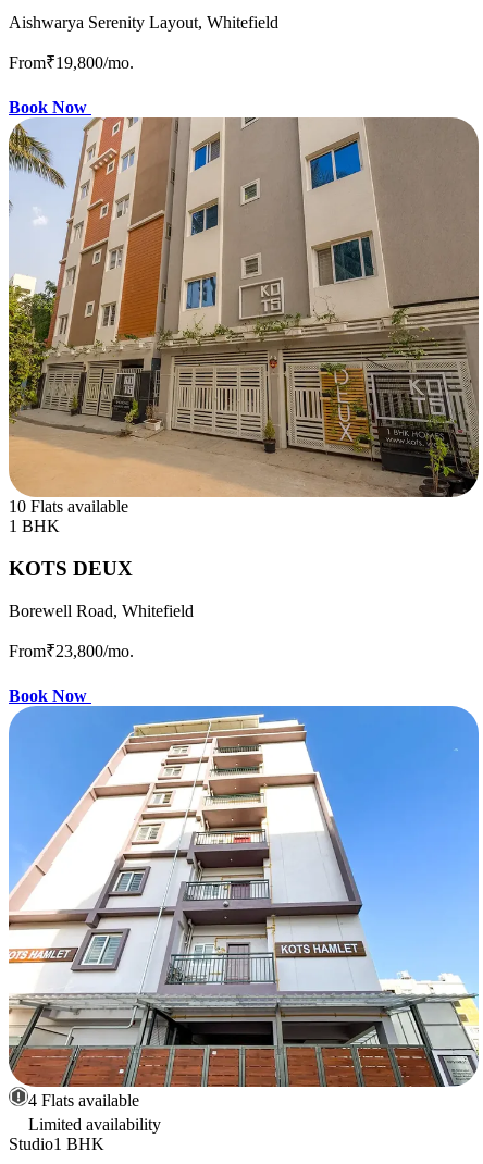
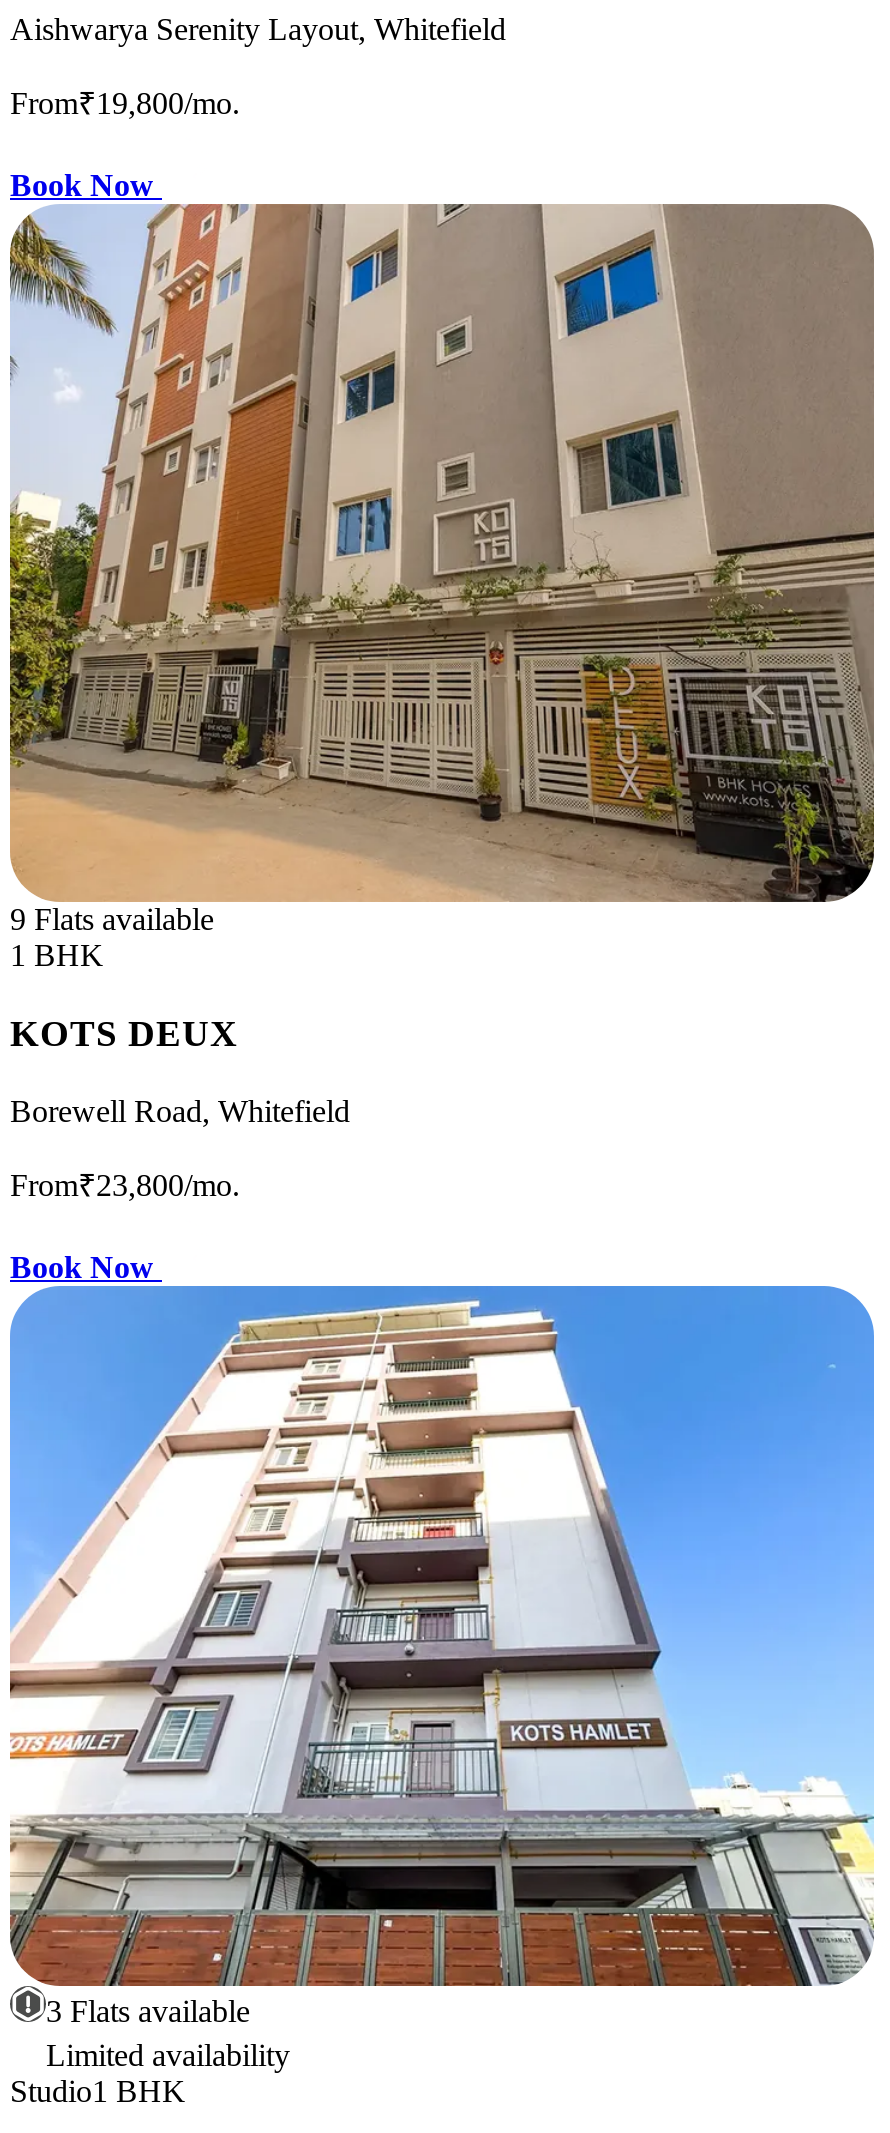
- 10 Flats available
+ 9 Flats available

- 4 Flats available
+ 3 Flats available
